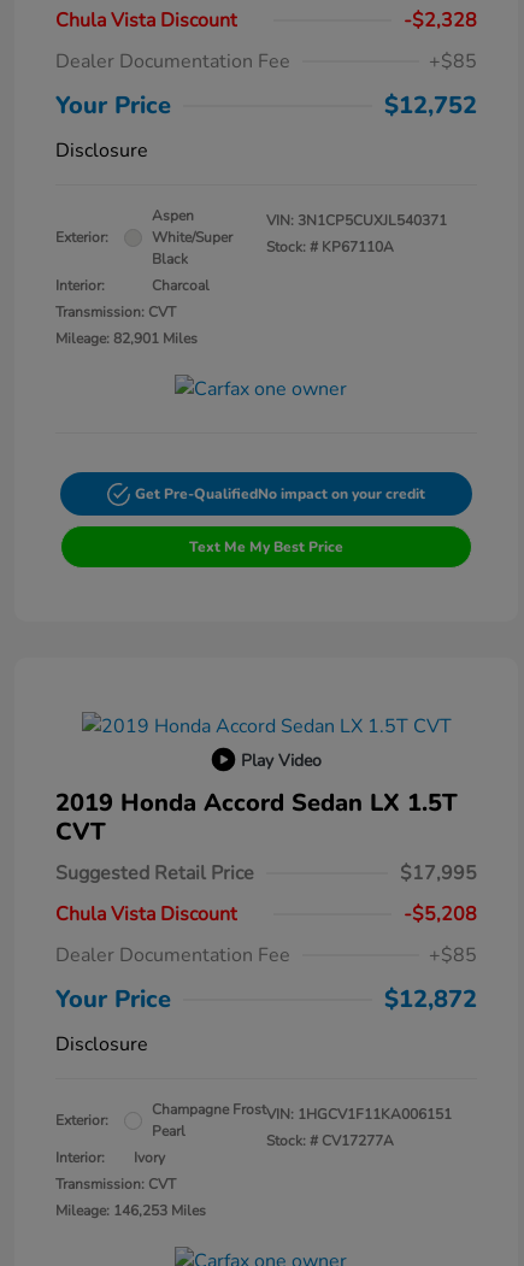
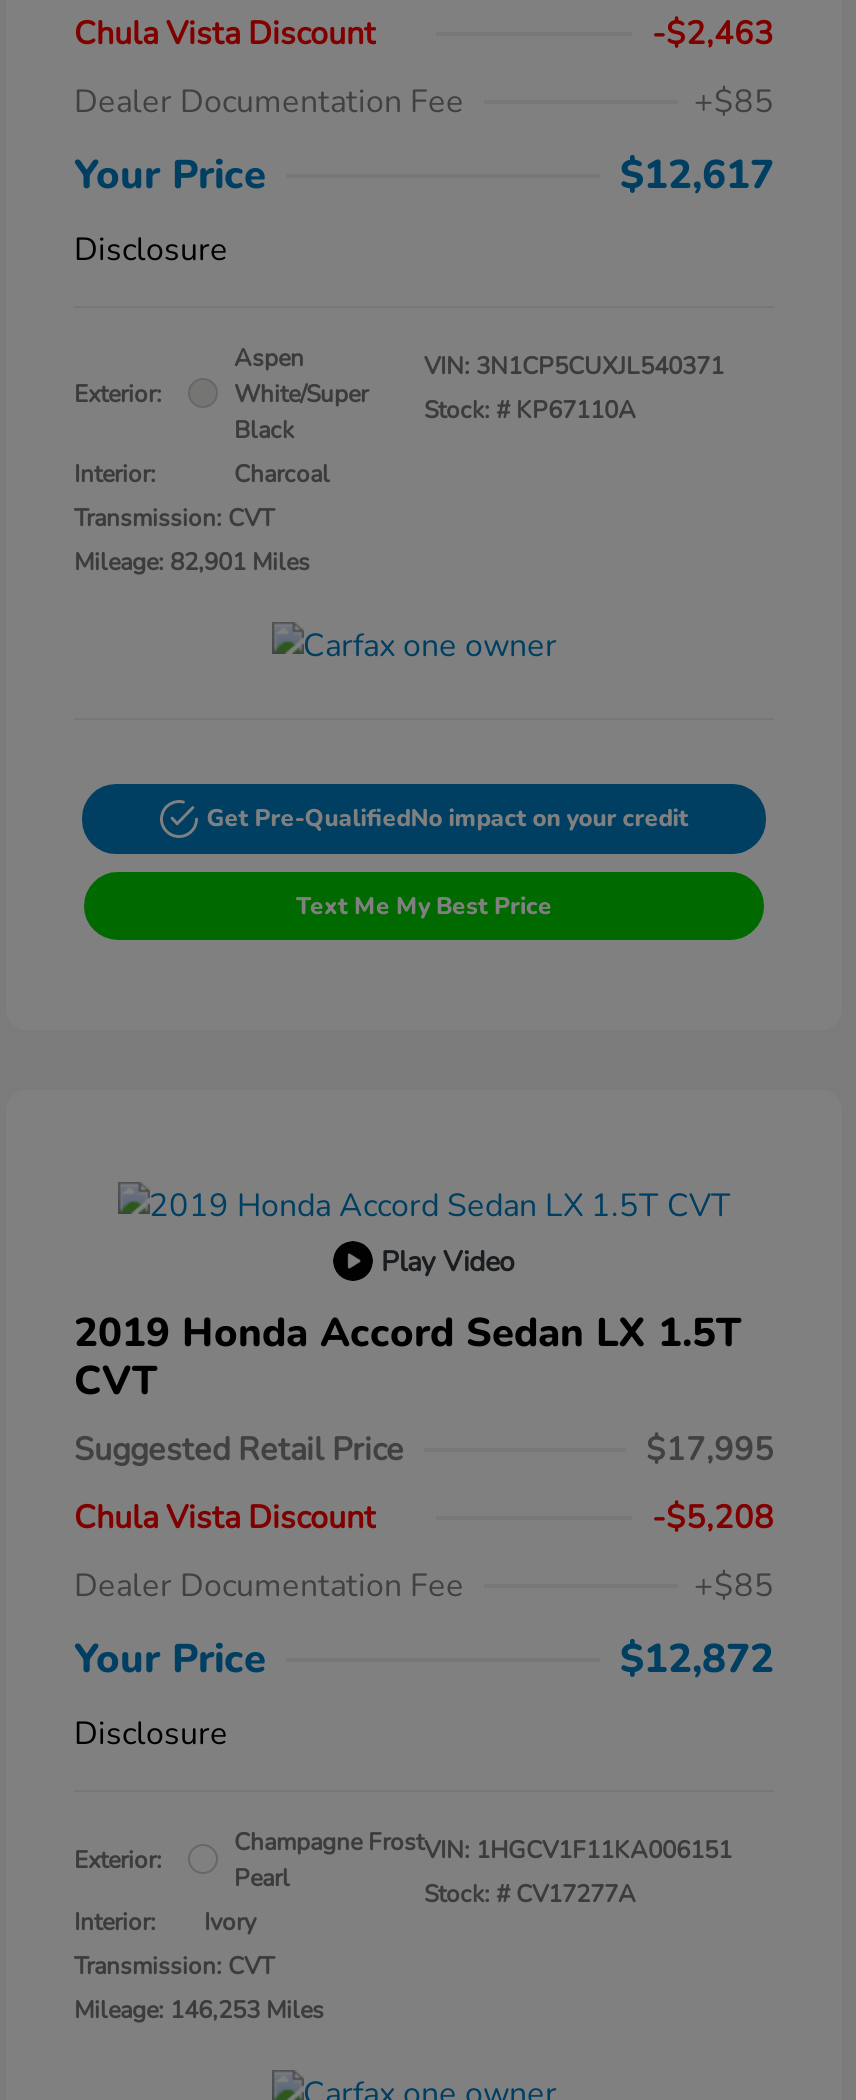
- -$2,328
+ -$2,463

- $12,752
+ $12,617
